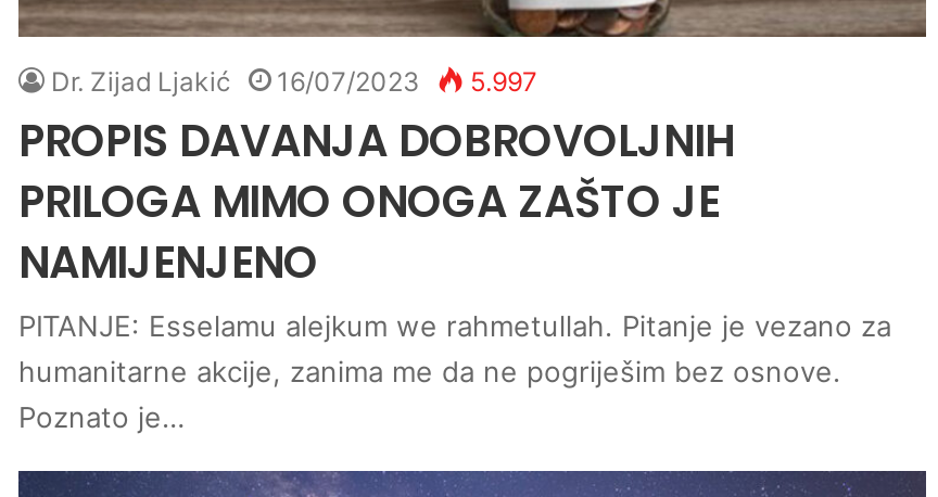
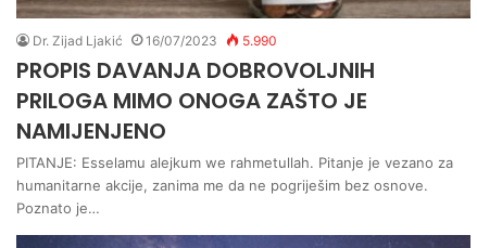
- Dr. Zijad Ljakić 16/07/2023 5.997
+ Dr. Zijad Ljakić 16/07/2023 5.990
